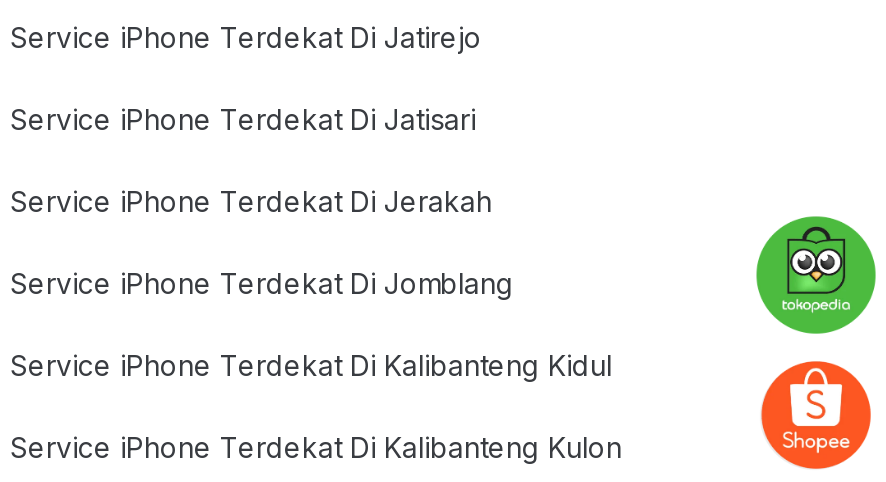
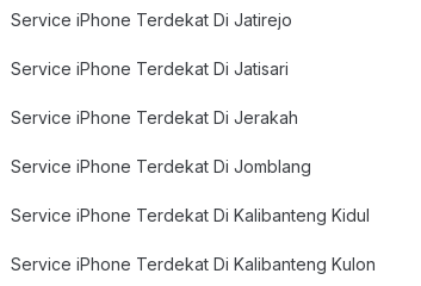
- [image]

- [image]
